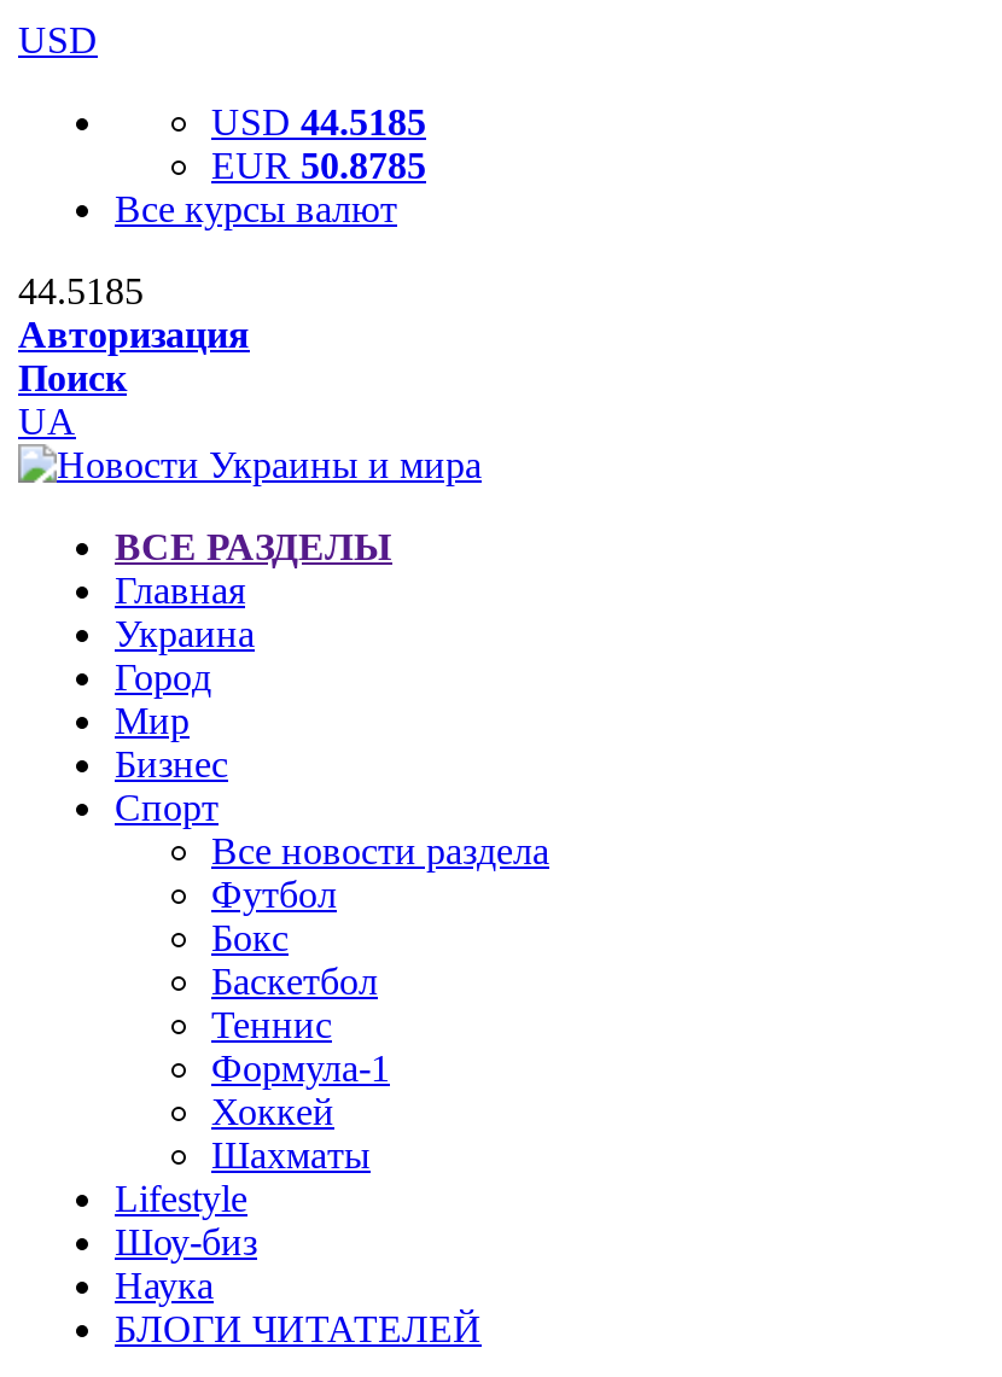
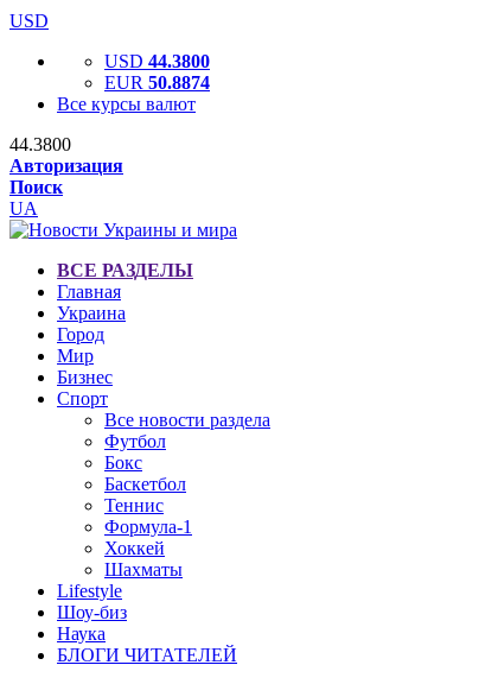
- USD 44.5185
+ USD 44.3800

- EUR 50.8785
+ EUR 50.8874

- 44.5185
+ 44.3800
